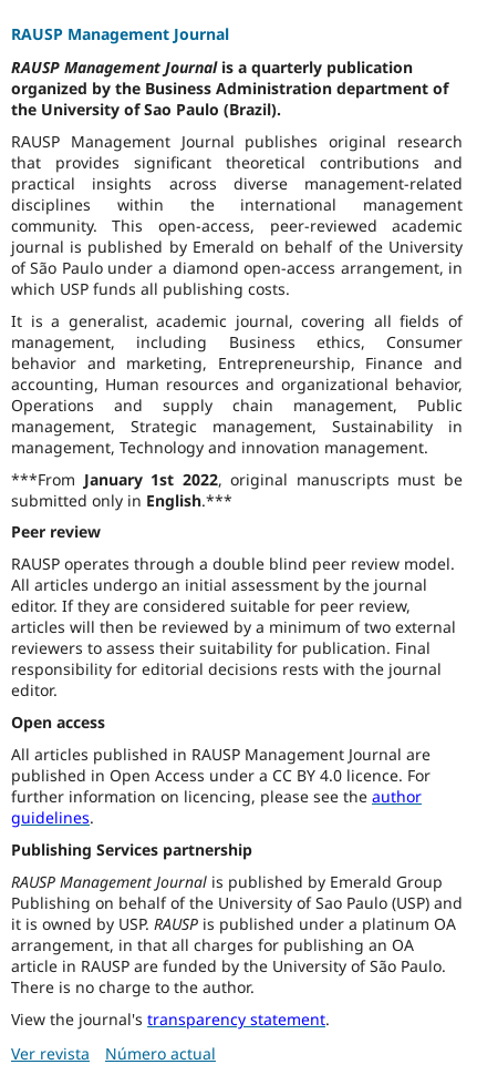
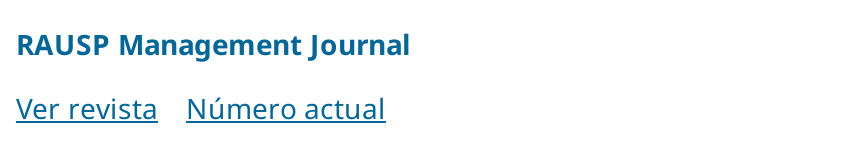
- RAUSP Management Journal is a quarterly publication
- organized by the Business Administration department of
- the University of Sao Paulo (Brazil).
- RAUSP Management Journal publishes original research
- that provides significant theoretical contributions and
- practical insights across diverse management-related
- disciplines within the international management
- community. This open-access, peer-reviewed academic
- journal is published by Emerald on behalf of the University
- of São Paulo under a diamond open-access arrangement, in
- which USP funds all publishing costs.
- It is a generalist, academic journal, covering all fields of
- management, including Business ethics, Consumer
- behavior and marketing, Entrepreneurship, Finance and
- accounting, Human resources and organizational behavior,
- Operations and supply chain management, Public
- management, Strategic management, Sustainability in
- management, Technology and innovation management.
- ***From January 1st 2022, original manuscripts must be
- submitted only in English.***
- Peer review
- RAUSP operates through a double blind peer review model.
- All articles undergo an initial assessment by the journal
- editor. If they are considered suitable for peer review,
- articles will then be reviewed by a minimum of two external
- reviewers to assess their suitability for publication. Final
- responsibility for editorial decisions rests with the journal
- editor.
- Open access
- All articles published in RAUSP Management Journal are
- published in Open Access under a CC BY 4.0 licence. For
- further information on licencing, please see the author
- guidelines.
- Publishing Services partnership
- RAUSP Management Journal is published by Emerald Group
- Publishing on behalf of the University of Sao Paulo (USP) and
- it is owned by USP. RAUSP is published under a platinum OA
- arrangement, in that all charges for publishing an OA
- article in RAUSP are funded by the University of São Paulo.
- There is no charge to the author.
- View the journal's transparency statement.
